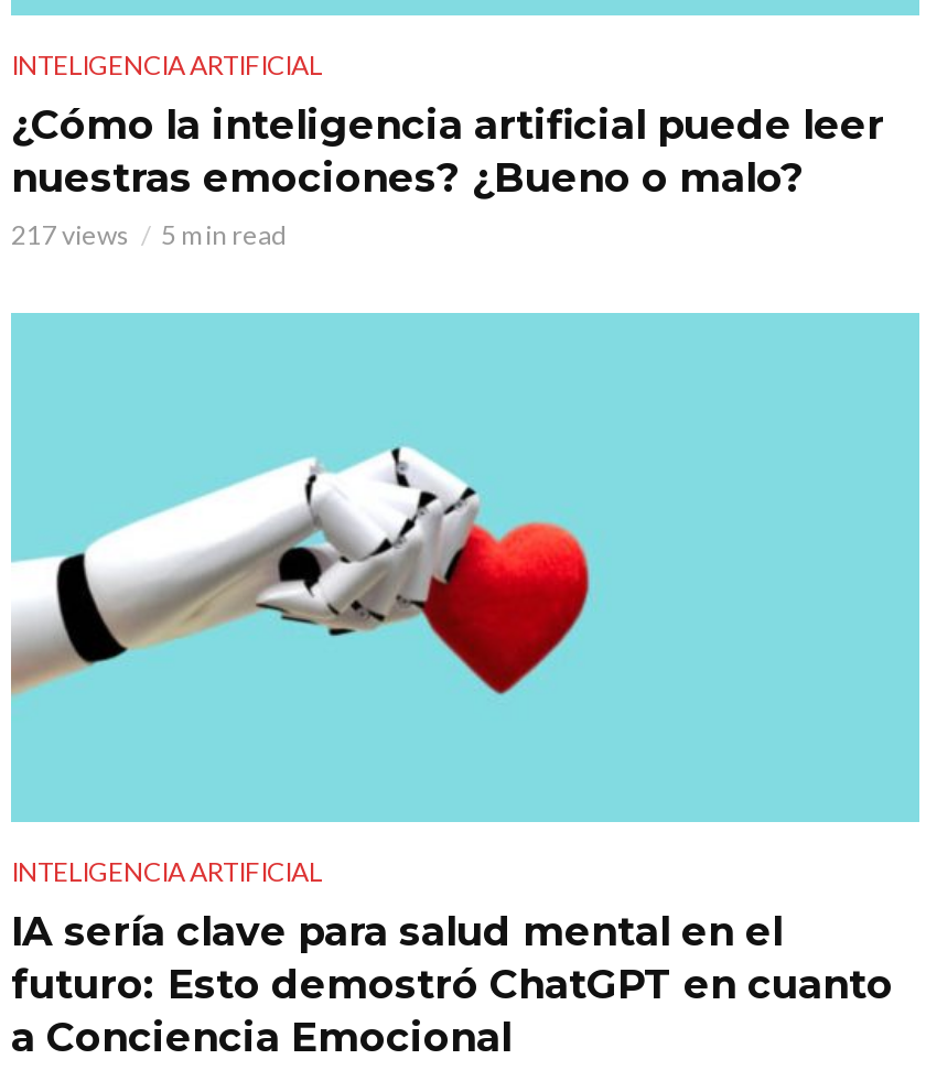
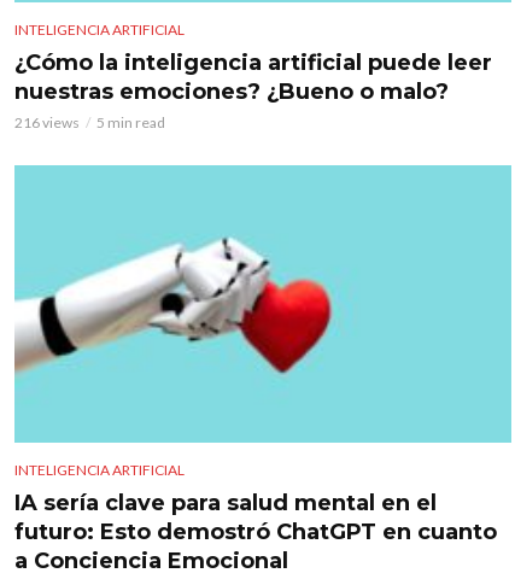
- 217 views 5 min read
+ 216 views 5 min read
